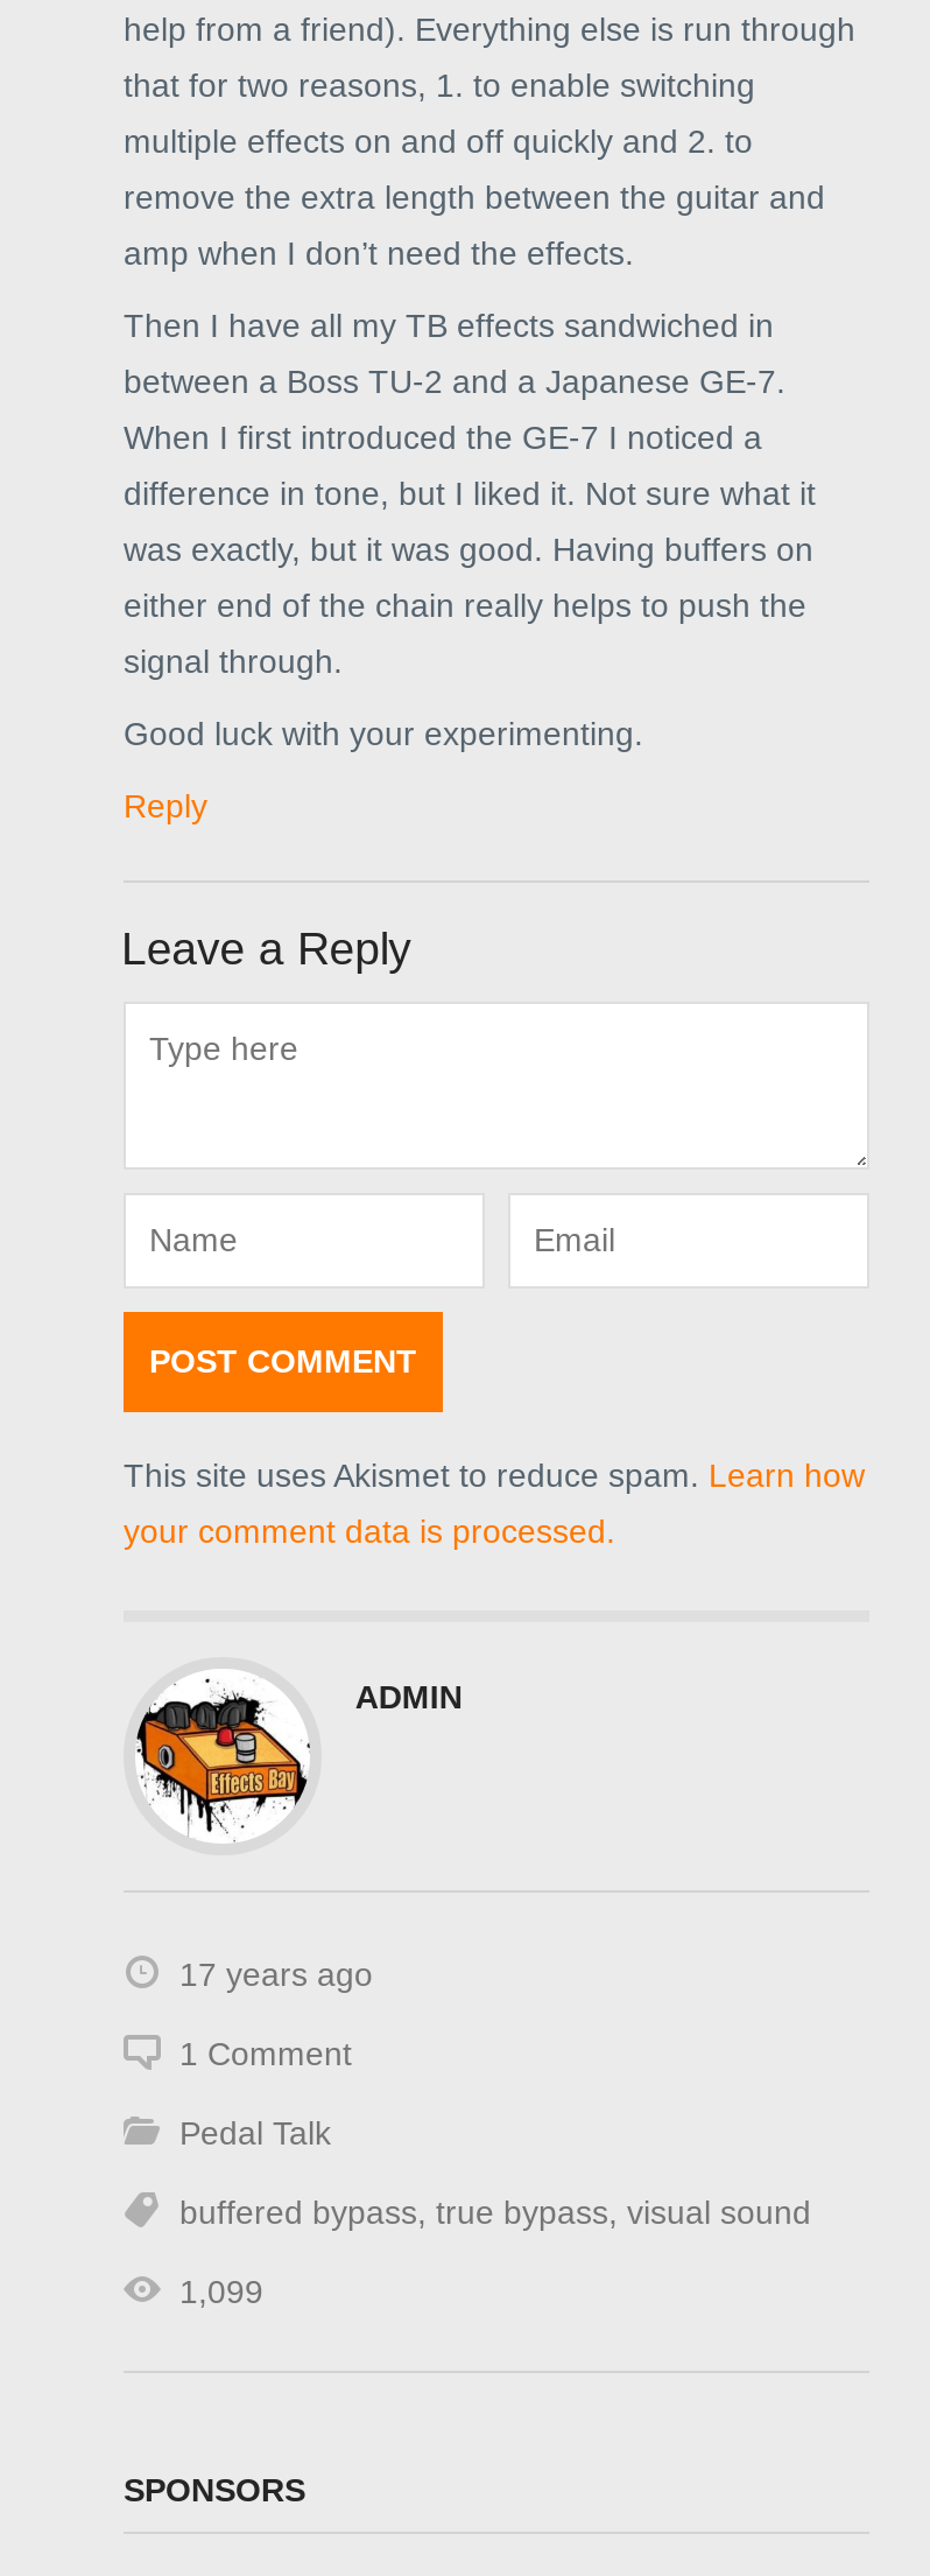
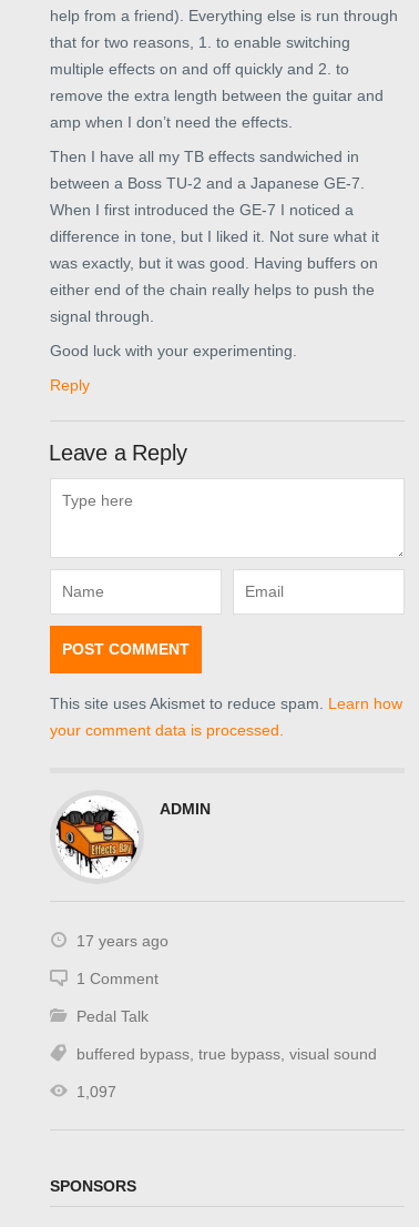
- 1,099
+ 1,097
